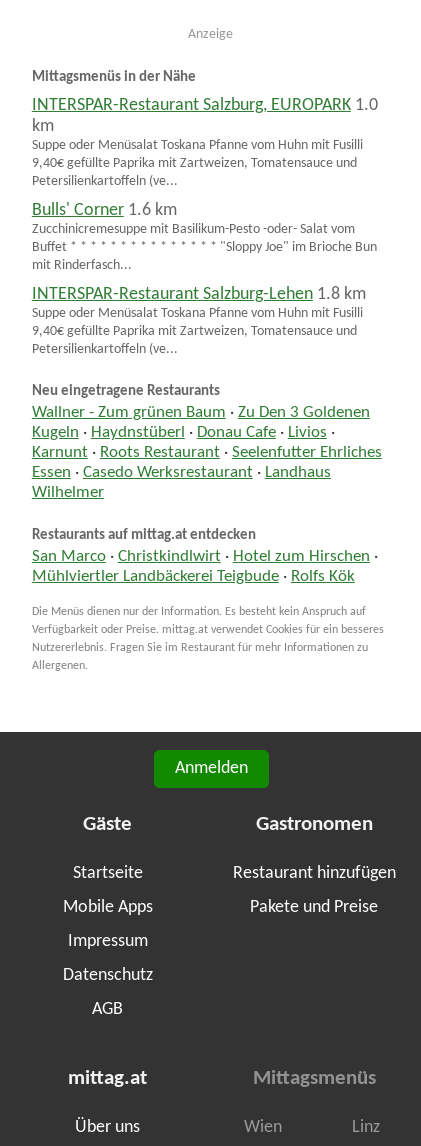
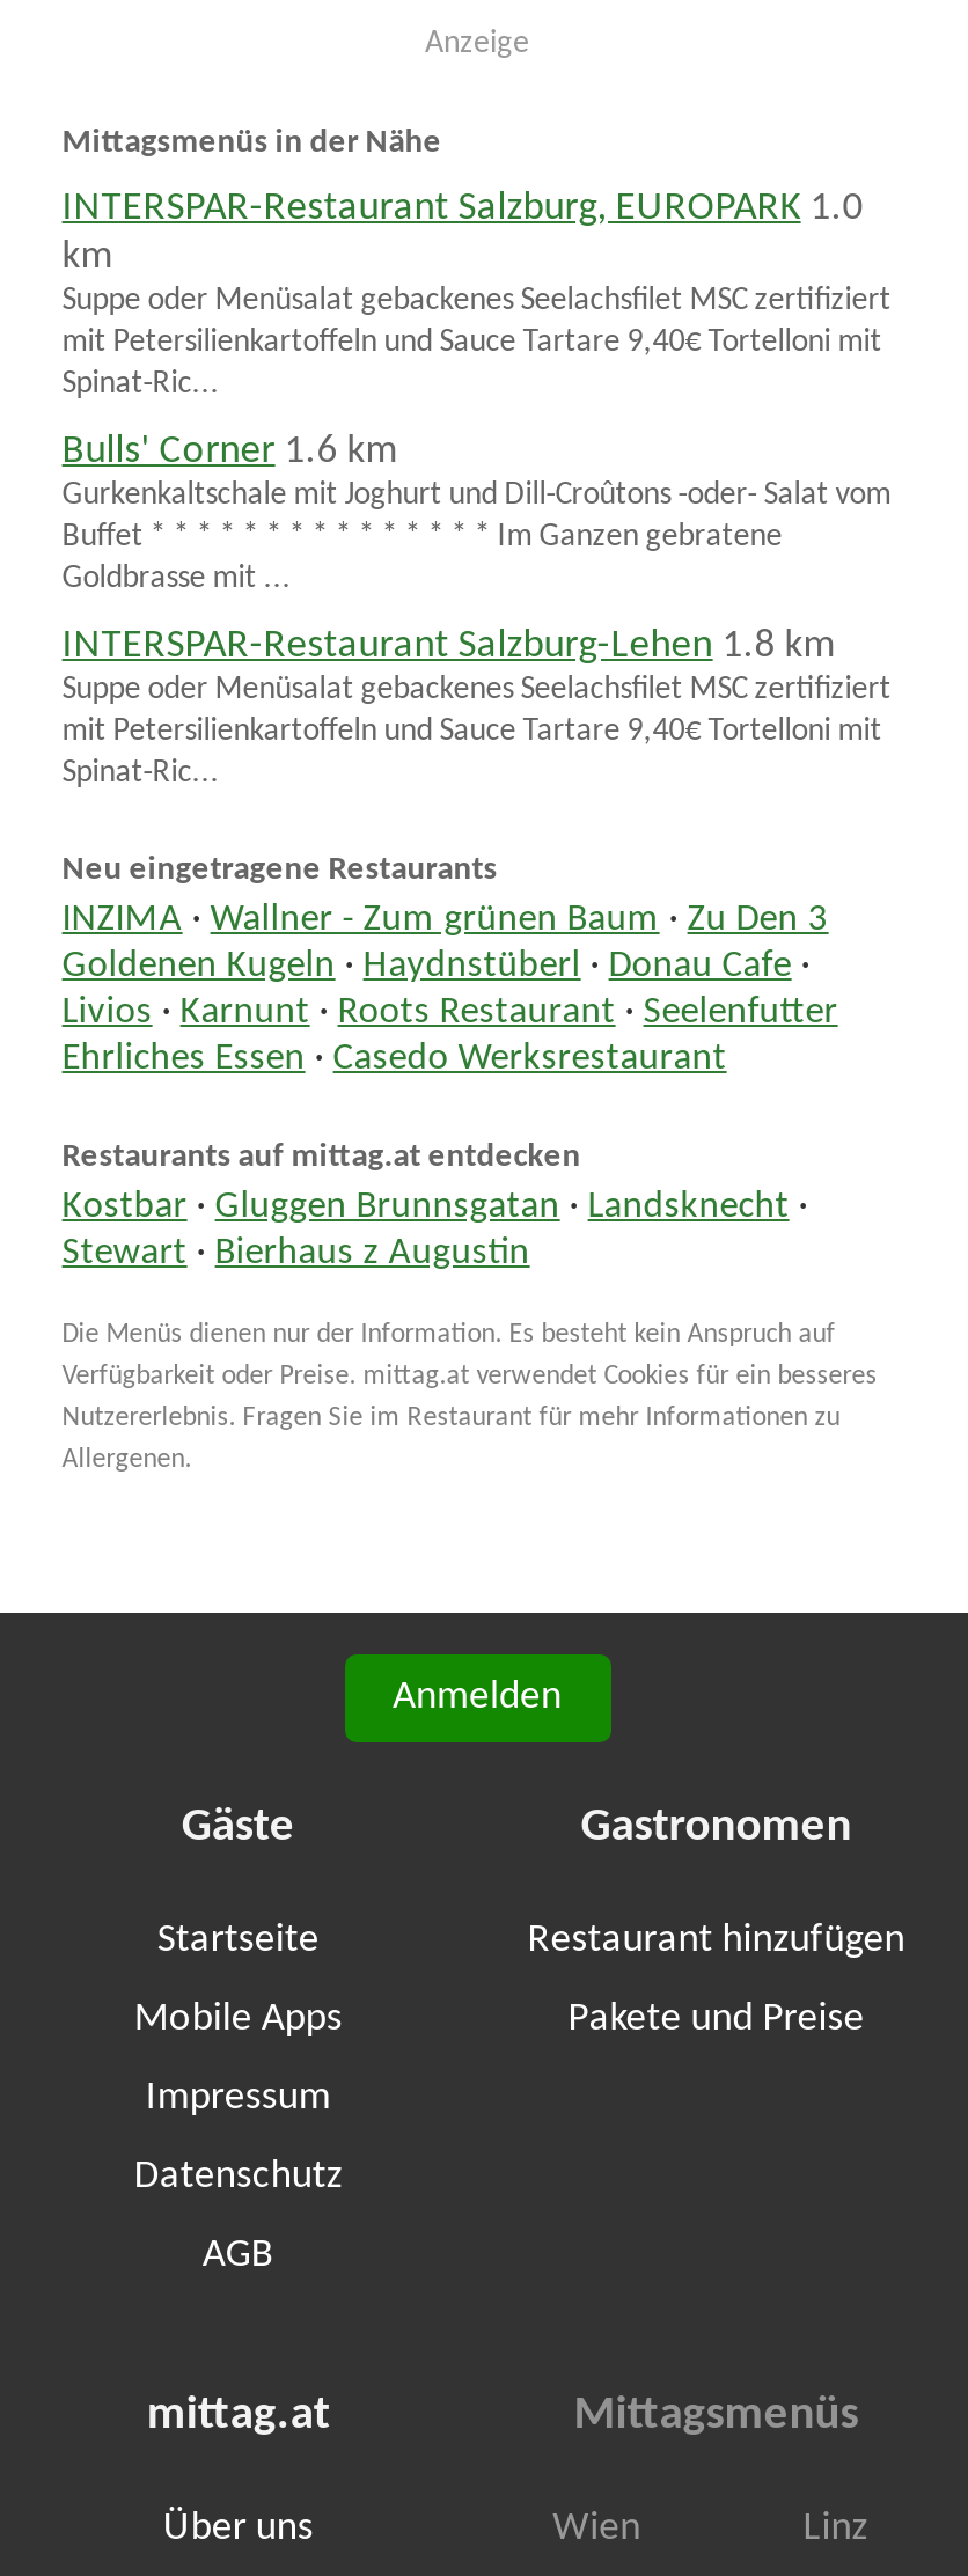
- Suppe oder Menüsalat Toskana Pfanne vom Huhn mit Fusilli
- 9,40€ gefüllte Paprika mit Zartweizen, Tomatensauce und
- Petersilienkartoffeln (ve...
+ Suppe oder Menüsalat gebackenes Seelachsfilet MSC zertifiziert
+ mit Petersilienkartoffeln und Sauce Tartare 9,40€ Tortelloni mit
+ Spinat-Ric...

- Zucchinicremesuppe mit Basilikum-Pesto -oder- Salat vom
- Buffet * * * * * * * * * * * * * * * "Sloppy Joe" im Brioche Bun
- mit Rinderfasch...
+ Gurkenkaltschale mit Joghurt und Dill-Croûtons -oder- Salat vom
+ Buffet * * * * * * * * * * * * * * * Im Ganzen gebratene
+ Goldbrasse mit ...

- Suppe oder Menüsalat Toskana Pfanne vom Huhn mit Fusilli
- 9,40€ gefüllte Paprika mit Zartweizen, Tomatensauce und
- Petersilienkartoffeln (ve...
+ Suppe oder Menüsalat gebackenes Seelachsfilet MSC zertifiziert
+ mit Petersilienkartoffeln und Sauce Tartare 9,40€ Tortelloni mit
+ Spinat-Ric...

- Wallner - Zum grünen Baum · Zu Den 3 Goldenen
- Kugeln · Haydnstüberl · Donau Cafe · Livios ·
- Karnunt · Roots Restaurant · Seelenfutter Ehrliches
- Essen · Casedo Werksrestaurant · Landhaus
- Wilhelmer
+ INZIMA · Wallner - Zum grünen Baum · Zu Den 3
+ Goldenen Kugeln · Haydnstüberl · Donau Cafe ·
+ Livios · Karnunt · Roots Restaurant · Seelenfutter
+ Ehrliches Essen · Casedo Werksrestaurant

- San Marco · Christkindlwirt · Hotel zum Hirschen ·
- Mühlviertler Landbäckerei Teigbude · Rolfs Kök
+ Kostbar · Gluggen Brunnsgatan · Landsknecht ·
+ Stewart · Bierhaus z Augustin
